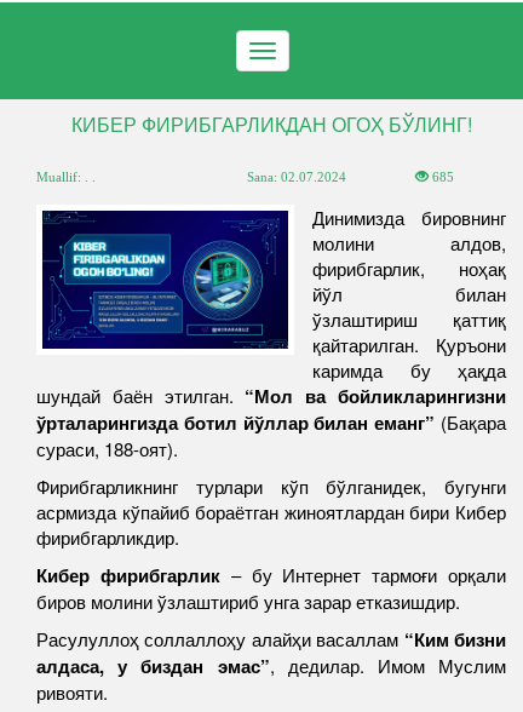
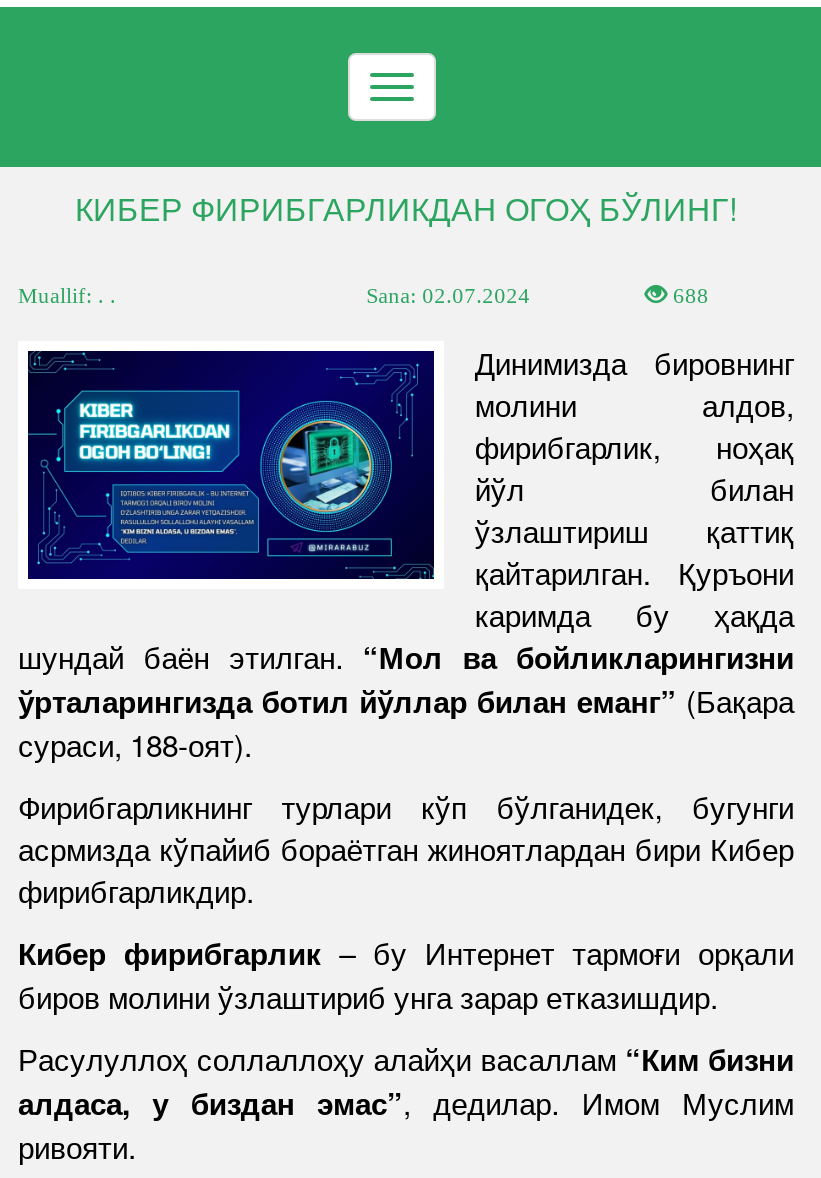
- 685
+ 688
